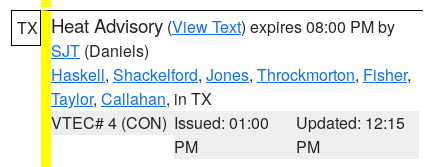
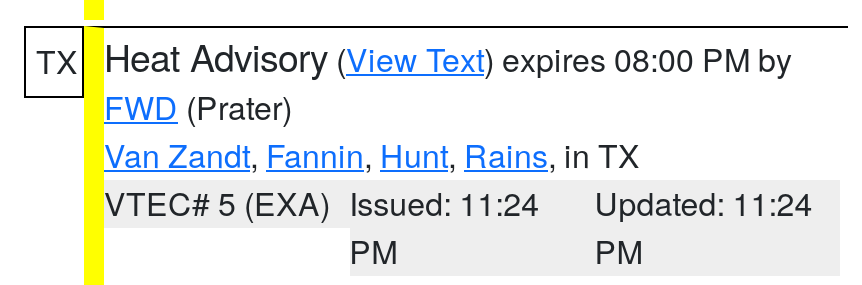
- SJT (Daniels)
- Haskell, Shackelford, Jones, Throckmorton, Fisher,
- Taylor, Callahan, in TX
- VTEC# 4 (CON) Issued: 01:00
+ FWD (Prater)
+ Van Zandt, Fannin, Hunt, Rains, in TX
+ VTEC# 5 (EXA) Issued: 11:24

- Updated: 12:15
+ Updated: 11:24
